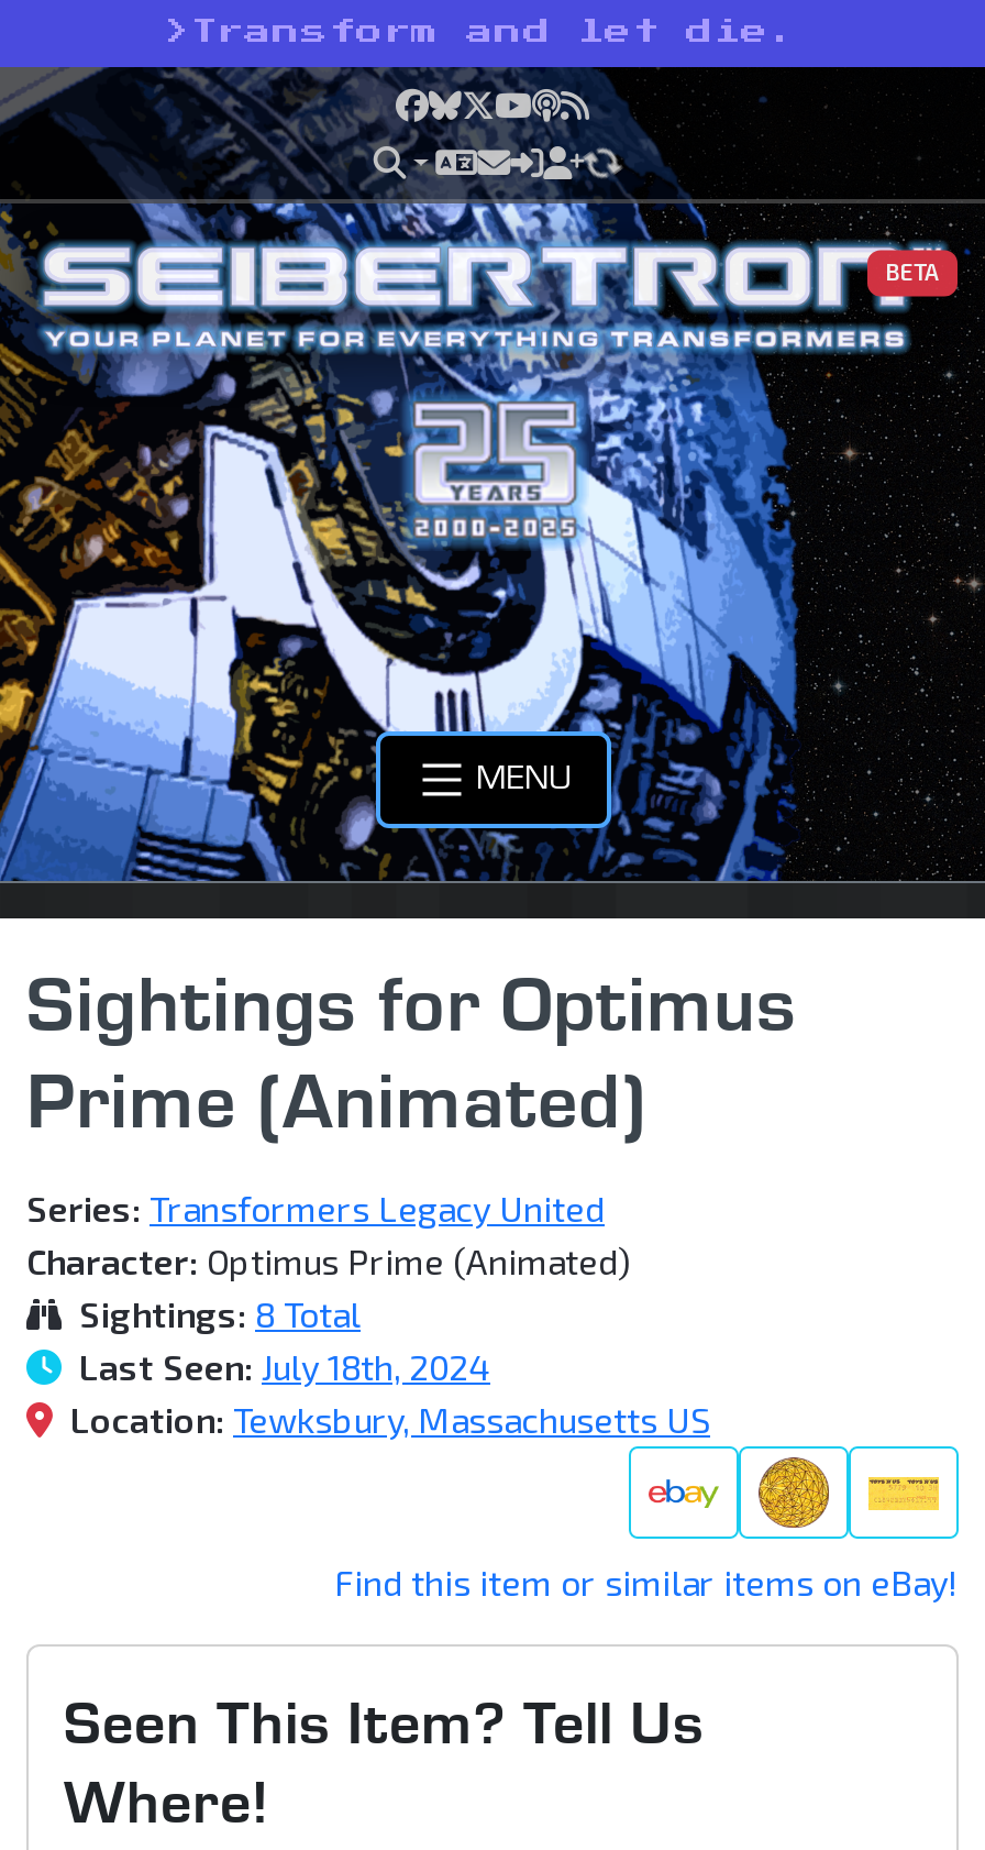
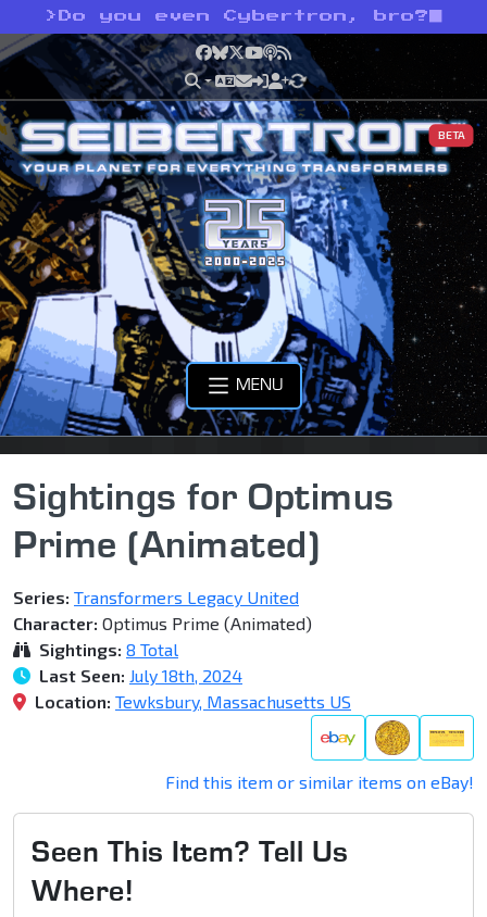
- > Transform and let die.
+ > Do you even Cybertron, bro?
